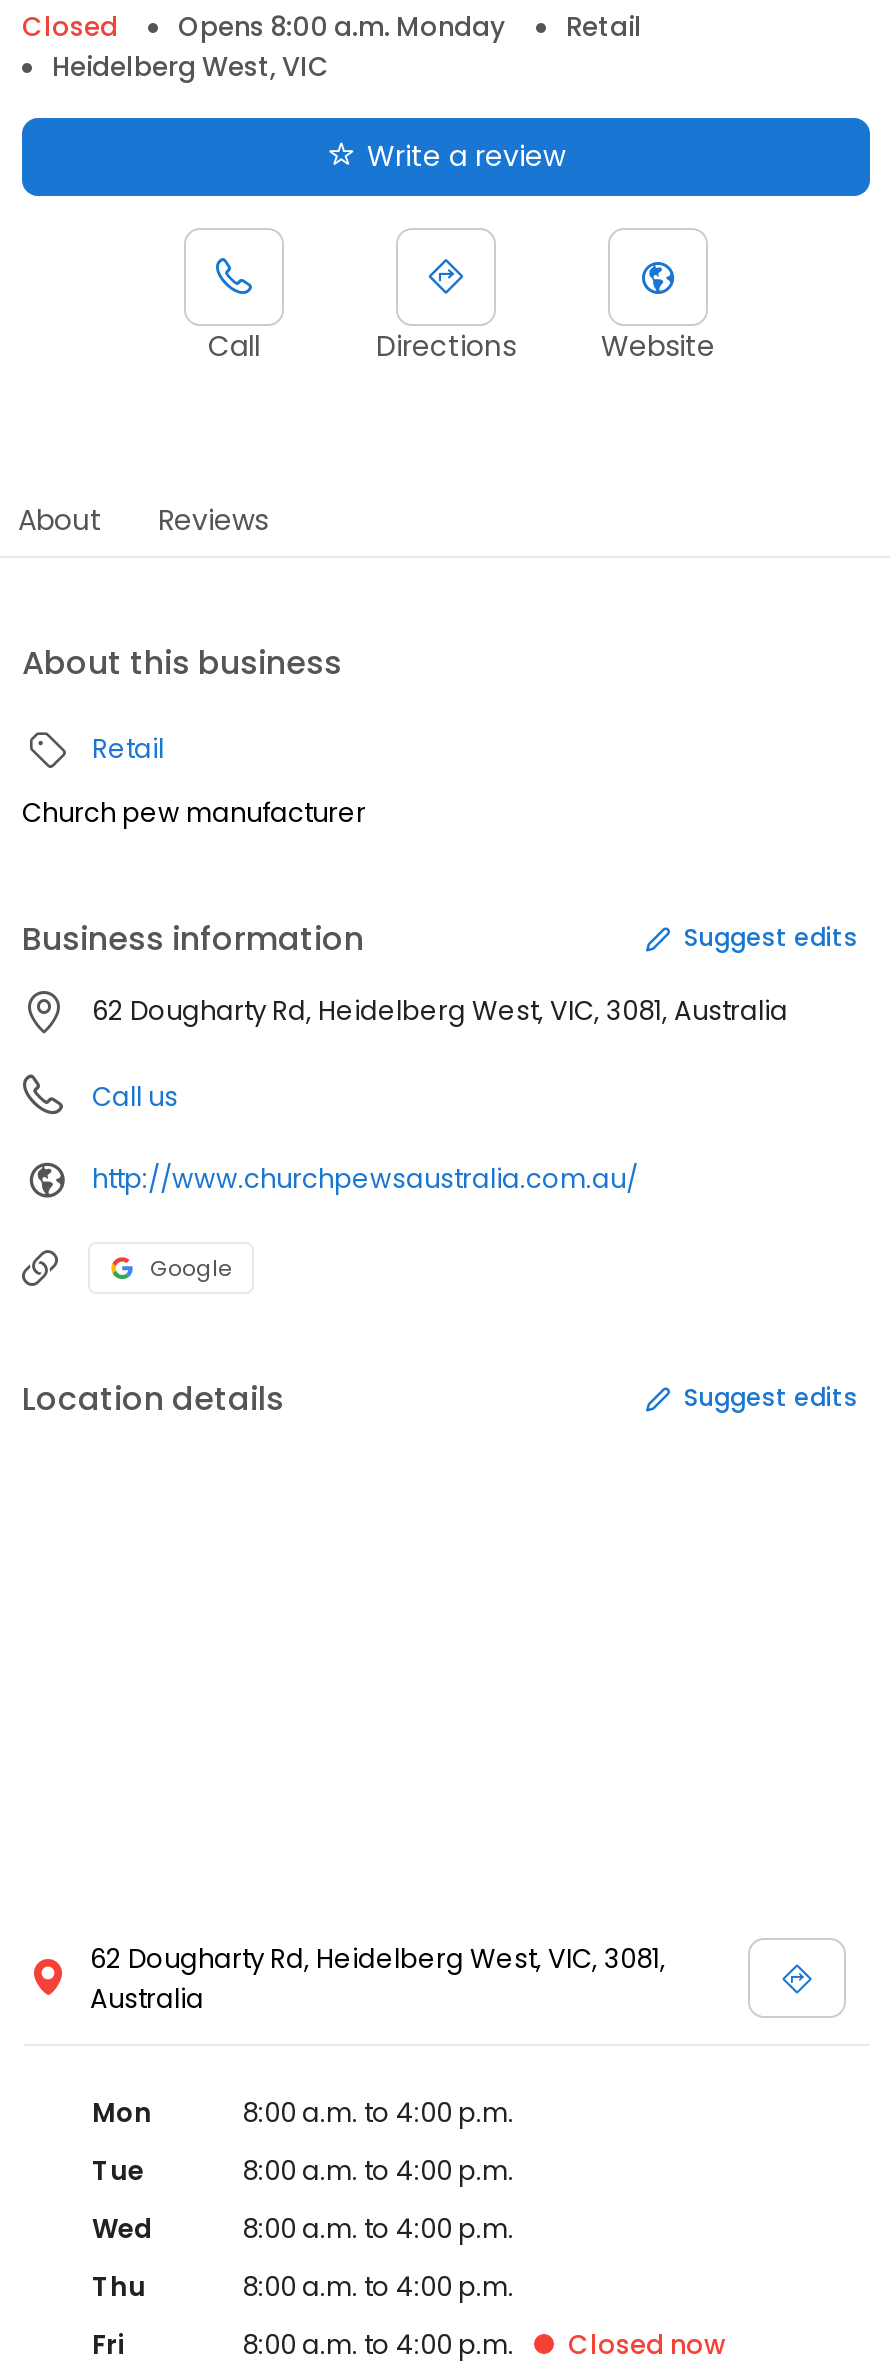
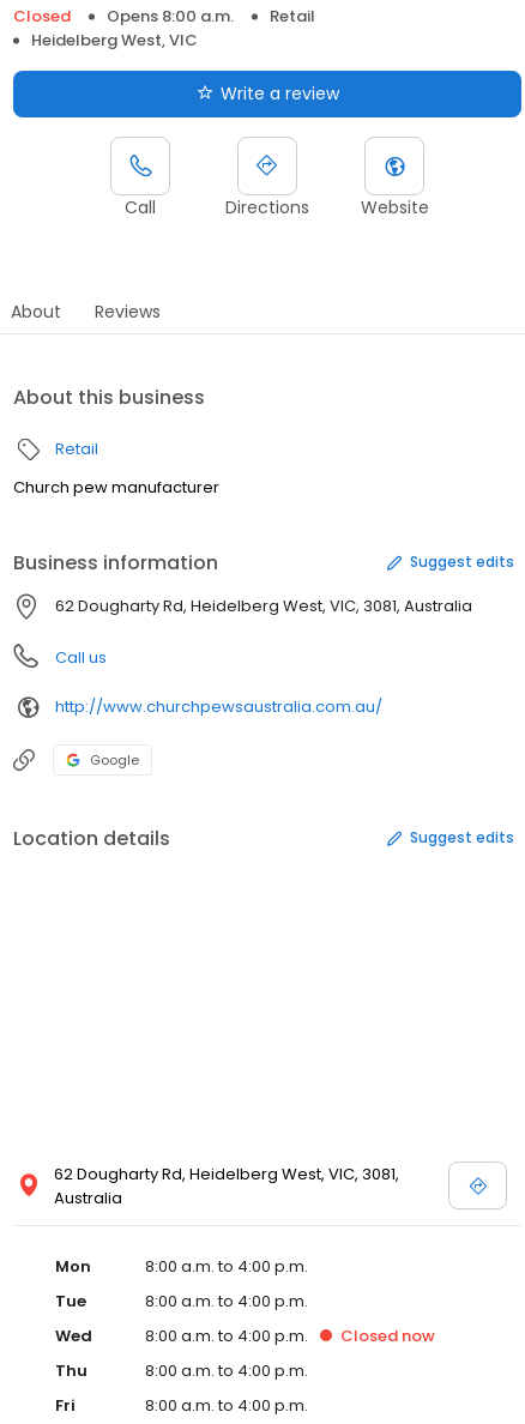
- Opens 8:00 a.m. Monday
+ Opens 8:00 a.m.

moved up: Closed now
